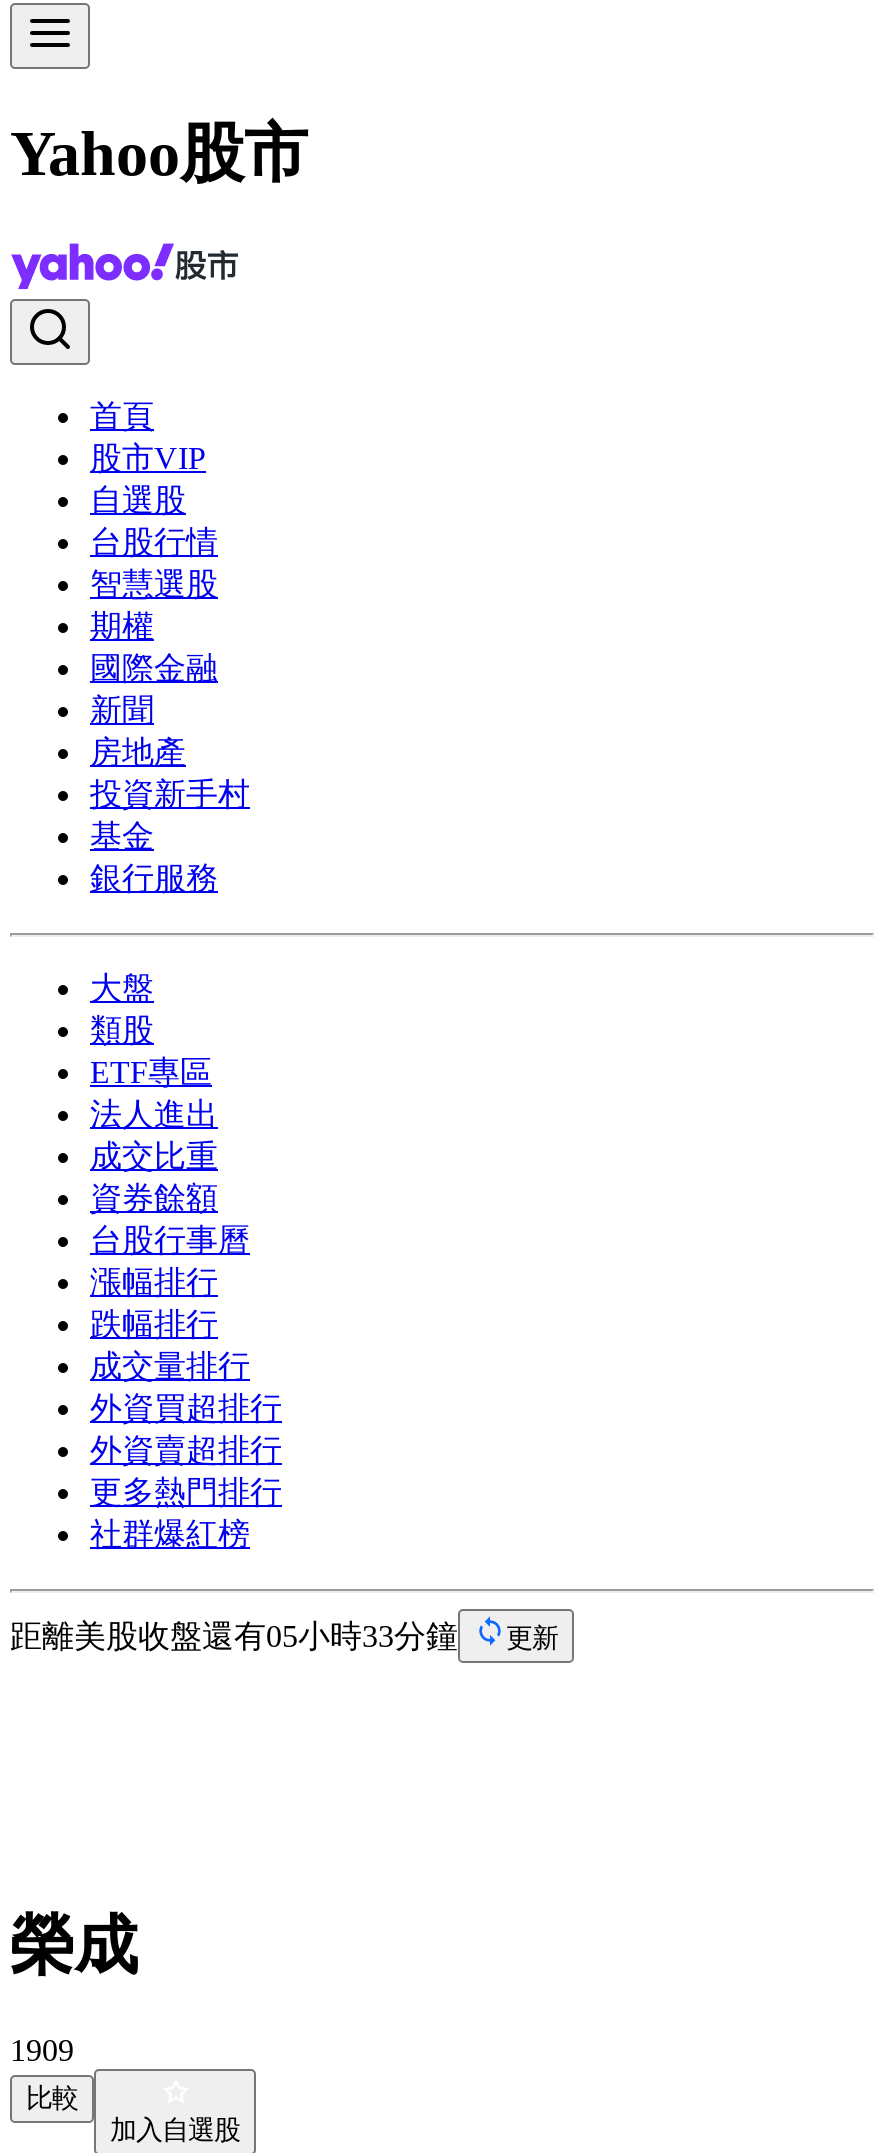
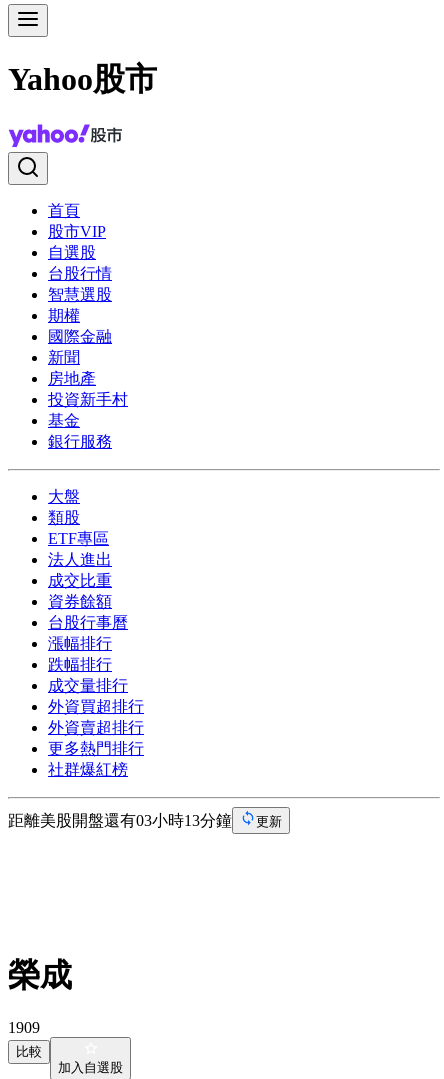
- 距離美股收盤還有05小時33分鐘
+ 距離美股開盤還有03小時13分鐘
